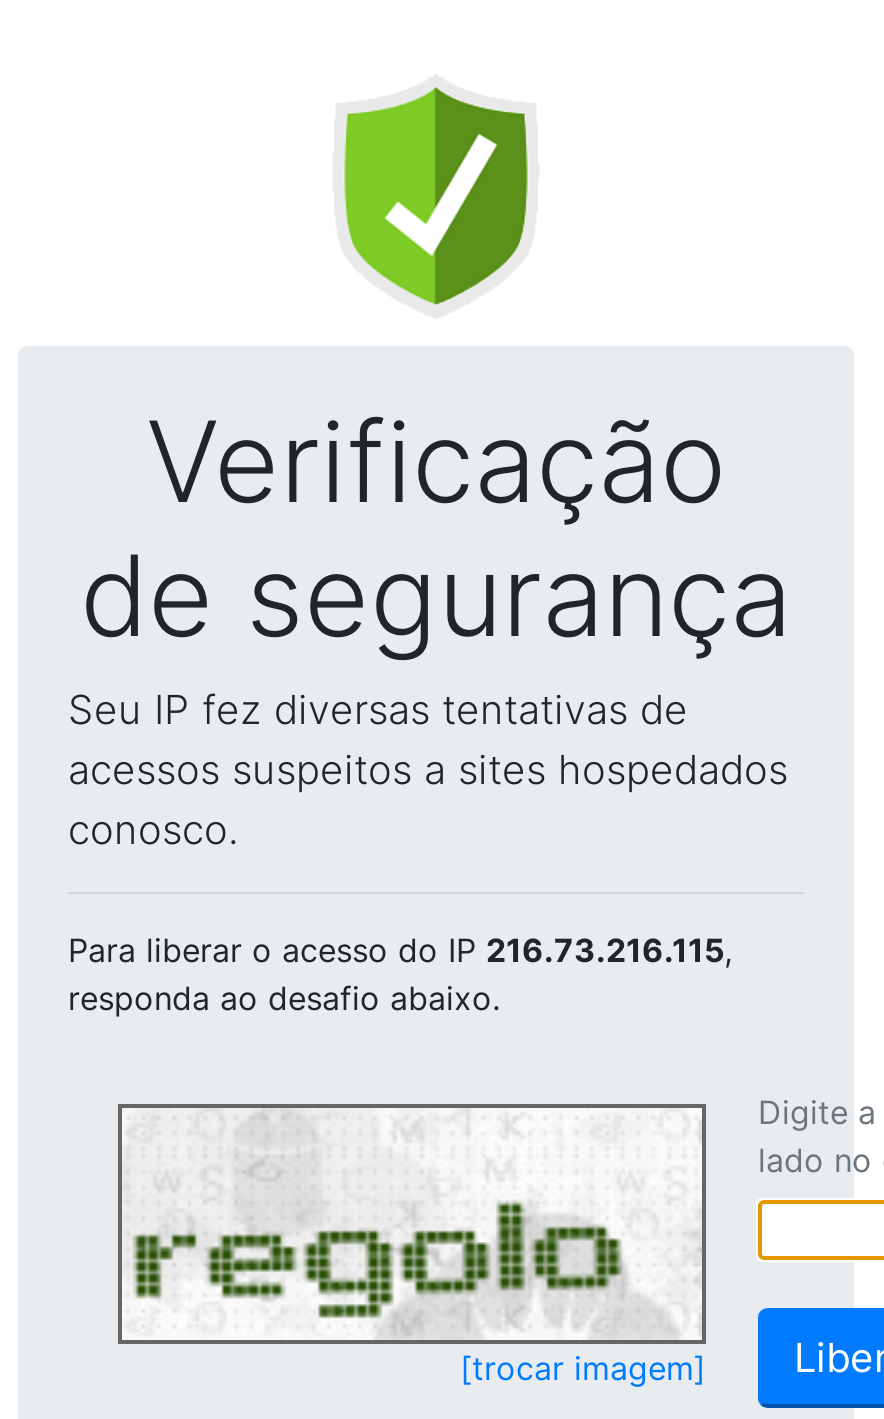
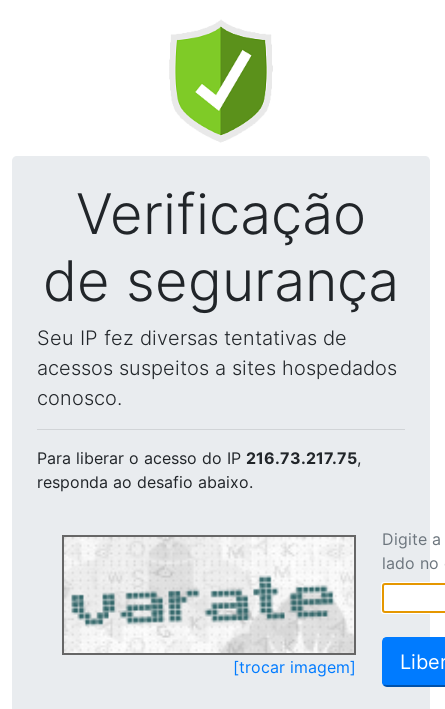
- Para liberar o acesso do IP 216.73.216.115,
+ Para liberar o acesso do IP 216.73.217.75,

- [image]
+ [image]
